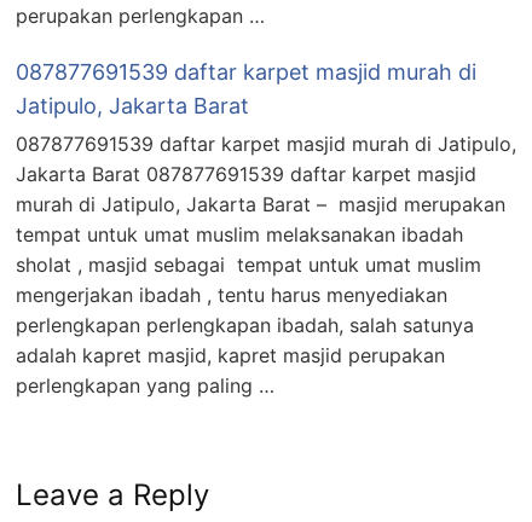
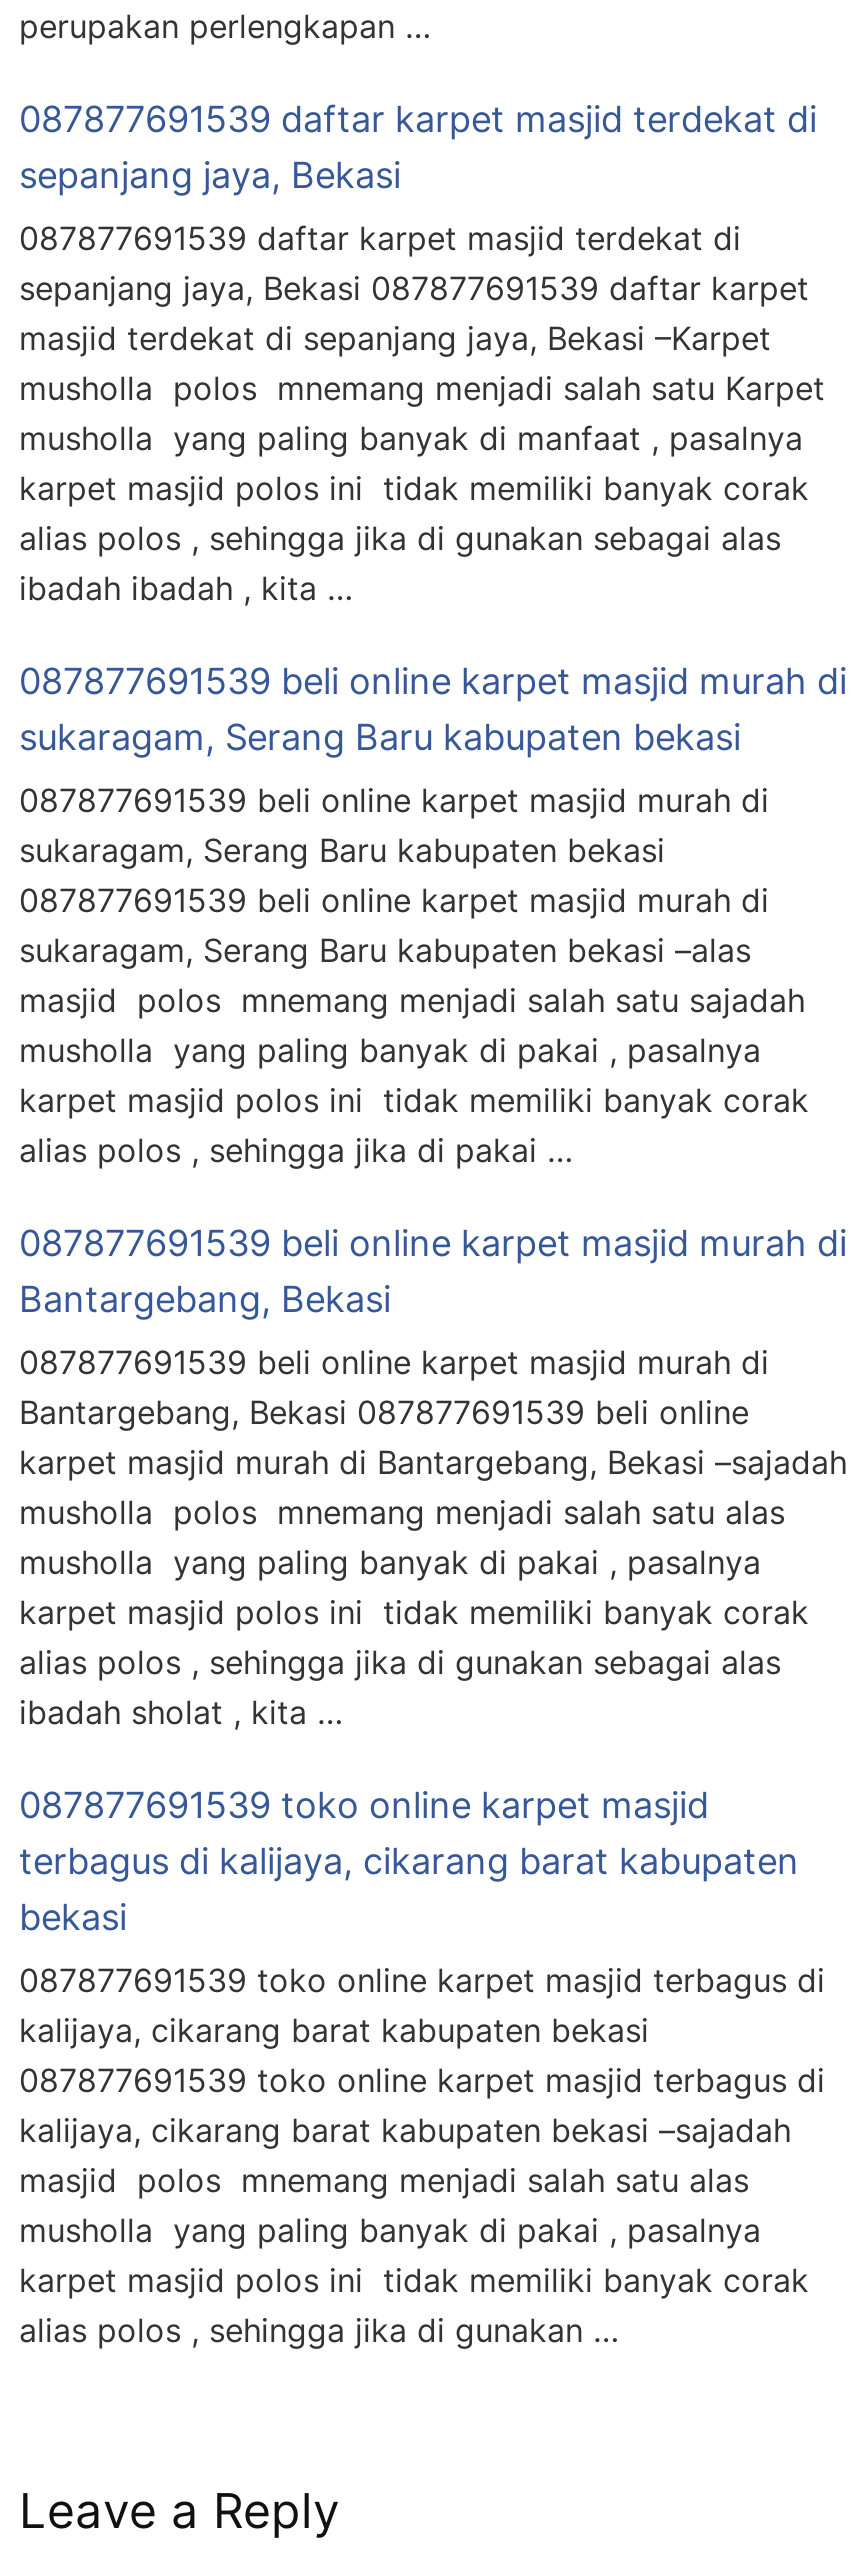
- 087877691539 daftar karpet masjid murah di
- Jatipulo, Jakarta Barat
- 087877691539 daftar karpet masjid murah di Jatipulo,
- Jakarta Barat 087877691539 daftar karpet masjid
- murah di Jatipulo, Jakarta Barat – masjid merupakan
- tempat untuk umat muslim melaksanakan ibadah
- sholat , masjid sebagai tempat untuk umat muslim
- mengerjakan ibadah , tentu harus menyediakan
- perlengkapan perlengkapan ibadah, salah satunya
- adalah kapret masjid, kapret masjid perupakan
- perlengkapan yang paling …
+ 087877691539 daftar karpet masjid terdekat di
+ sepanjang jaya, Bekasi
+ 087877691539 daftar karpet masjid terdekat di
+ sepanjang jaya, Bekasi 087877691539 daftar karpet
+ masjid terdekat di sepanjang jaya, Bekasi –Karpet
+ musholla polos mnemang menjadi salah satu Karpet
+ musholla yang paling banyak di manfaat , pasalnya
+ karpet masjid polos ini tidak memiliki banyak corak
+ alias polos , sehingga jika di gunakan sebagai alas
+ ibadah ibadah , kita …
+ 087877691539 beli online karpet masjid murah di
+ sukaragam, Serang Baru kabupaten bekasi
+ 087877691539 beli online karpet masjid murah di
+ sukaragam, Serang Baru kabupaten bekasi
+ 087877691539 beli online karpet masjid murah di
+ sukaragam, Serang Baru kabupaten bekasi –alas
+ masjid polos mnemang menjadi salah satu sajadah
+ musholla yang paling banyak di pakai , pasalnya
+ karpet masjid polos ini tidak memiliki banyak corak
+ alias polos , sehingga jika di pakai …
+ 087877691539 beli online karpet masjid murah di
+ Bantargebang, Bekasi
+ 087877691539 beli online karpet masjid murah di
+ Bantargebang, Bekasi 087877691539 beli online
+ karpet masjid murah di Bantargebang, Bekasi –sajadah
+ musholla polos mnemang menjadi salah satu alas
+ musholla yang paling banyak di pakai , pasalnya
+ karpet masjid polos ini tidak memiliki banyak corak
+ alias polos , sehingga jika di gunakan sebagai alas
+ ibadah sholat , kita …
+ 087877691539 toko online karpet masjid
+ terbagus di kalijaya, cikarang barat kabupaten
+ bekasi
+ 087877691539 toko online karpet masjid terbagus di
+ kalijaya, cikarang barat kabupaten bekasi
+ 087877691539 toko online karpet masjid terbagus di
+ kalijaya, cikarang barat kabupaten bekasi –sajadah
+ masjid polos mnemang menjadi salah satu alas
+ musholla yang paling banyak di pakai , pasalnya
+ karpet masjid polos ini tidak memiliki banyak corak
+ alias polos , sehingga jika di gunakan …
